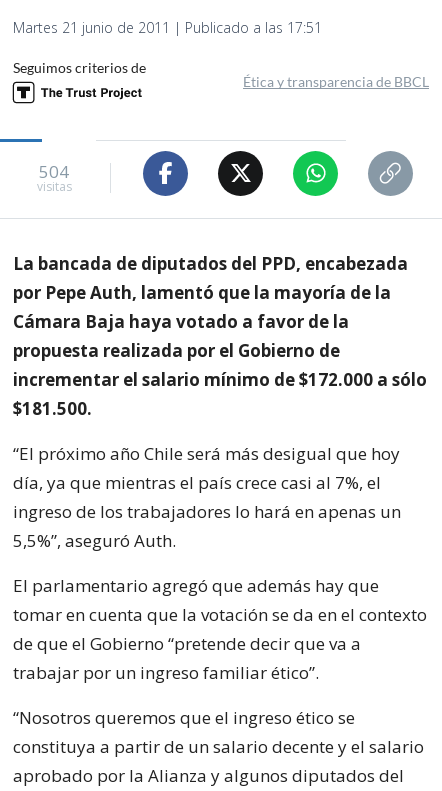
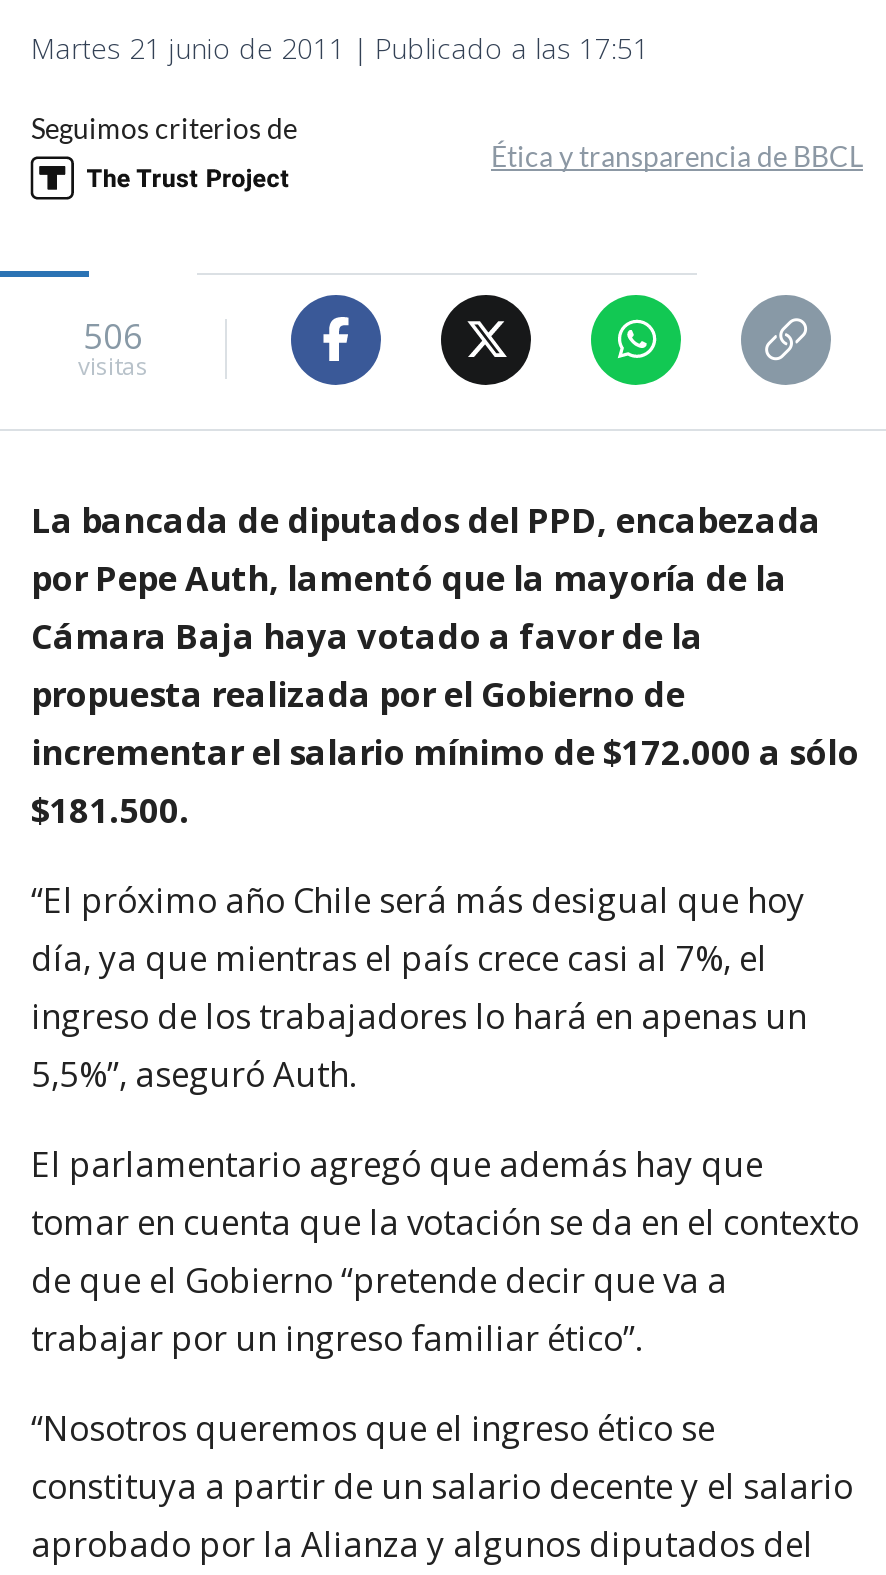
- 504
+ 506
